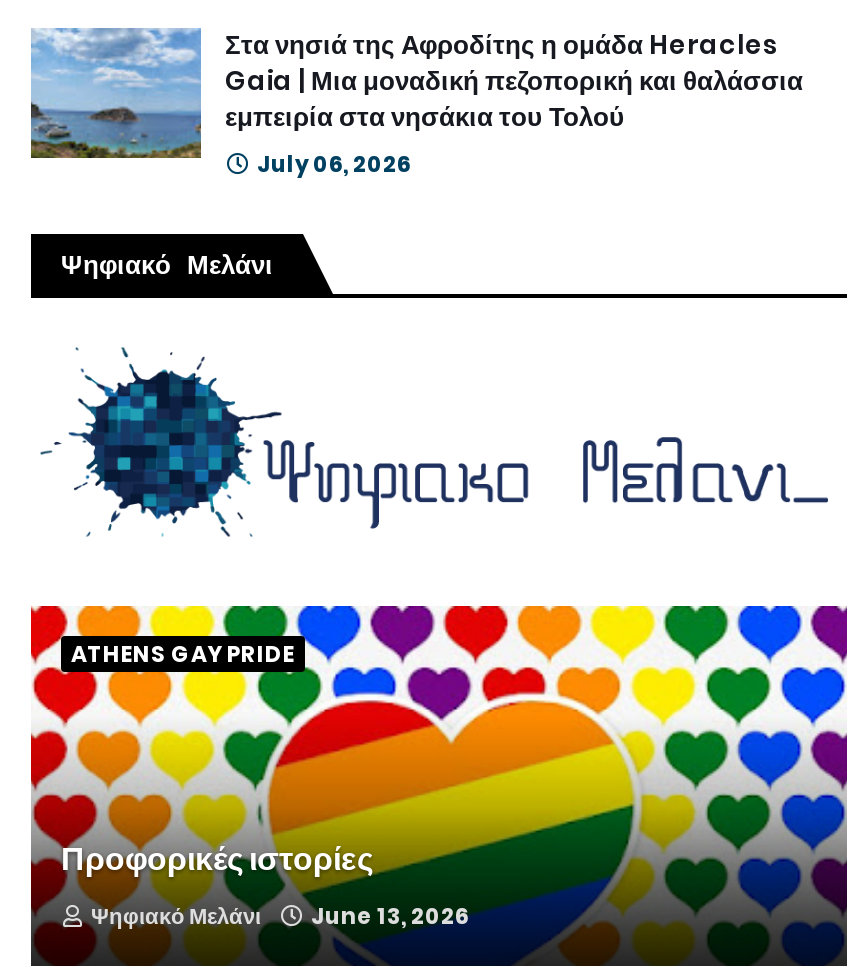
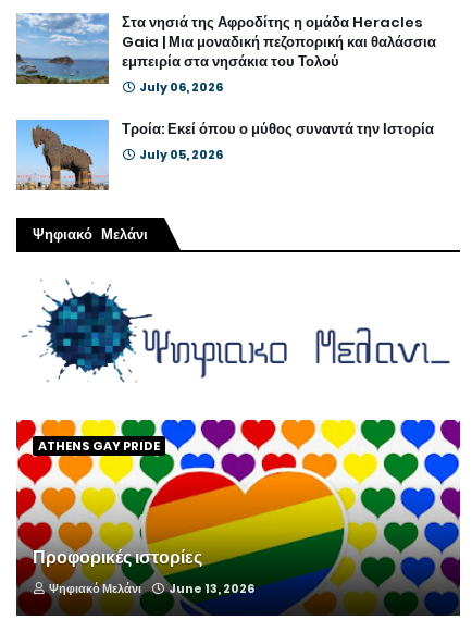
+ [image]
+ Τροία: Εκεί όπου ο μύθος συναντά την Ιστορία
+ July 05, 2026
